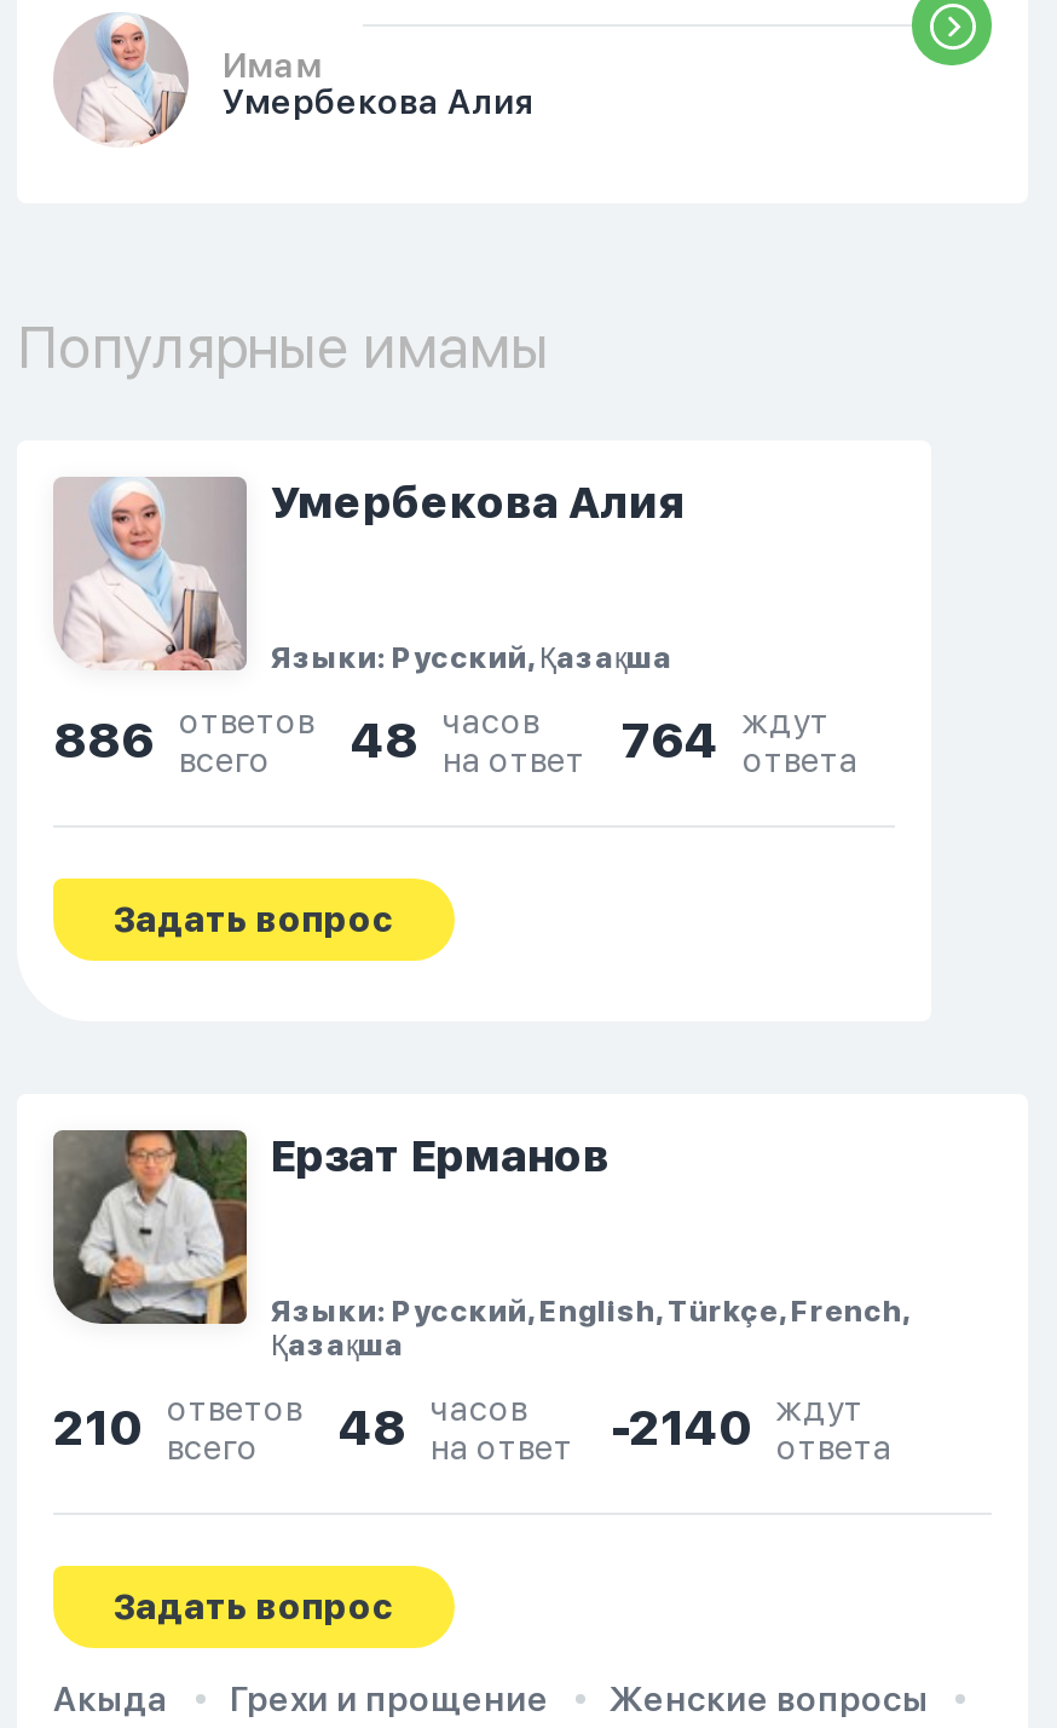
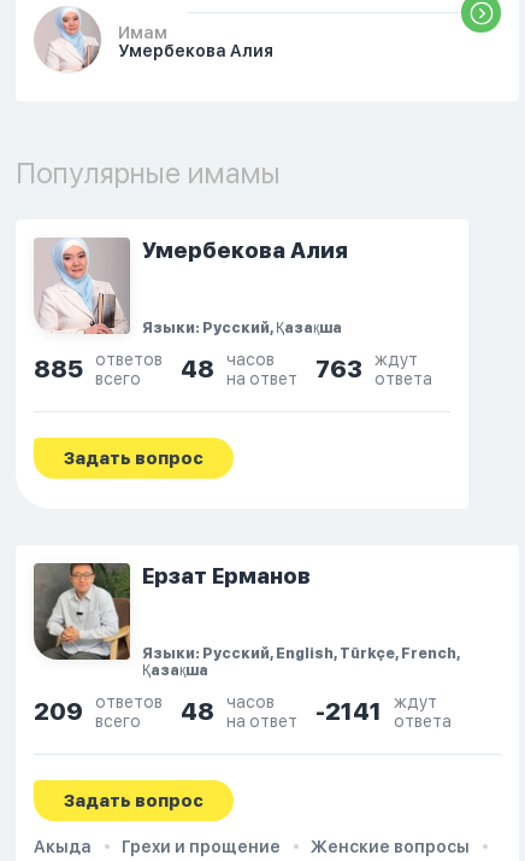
- 886
+ 885

- 764
+ 763

- 210
+ 209

- -2140
+ -2141
